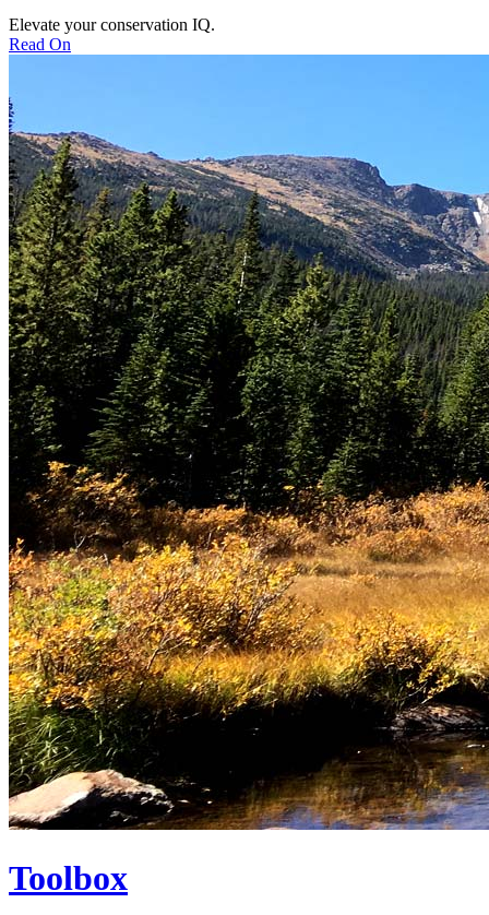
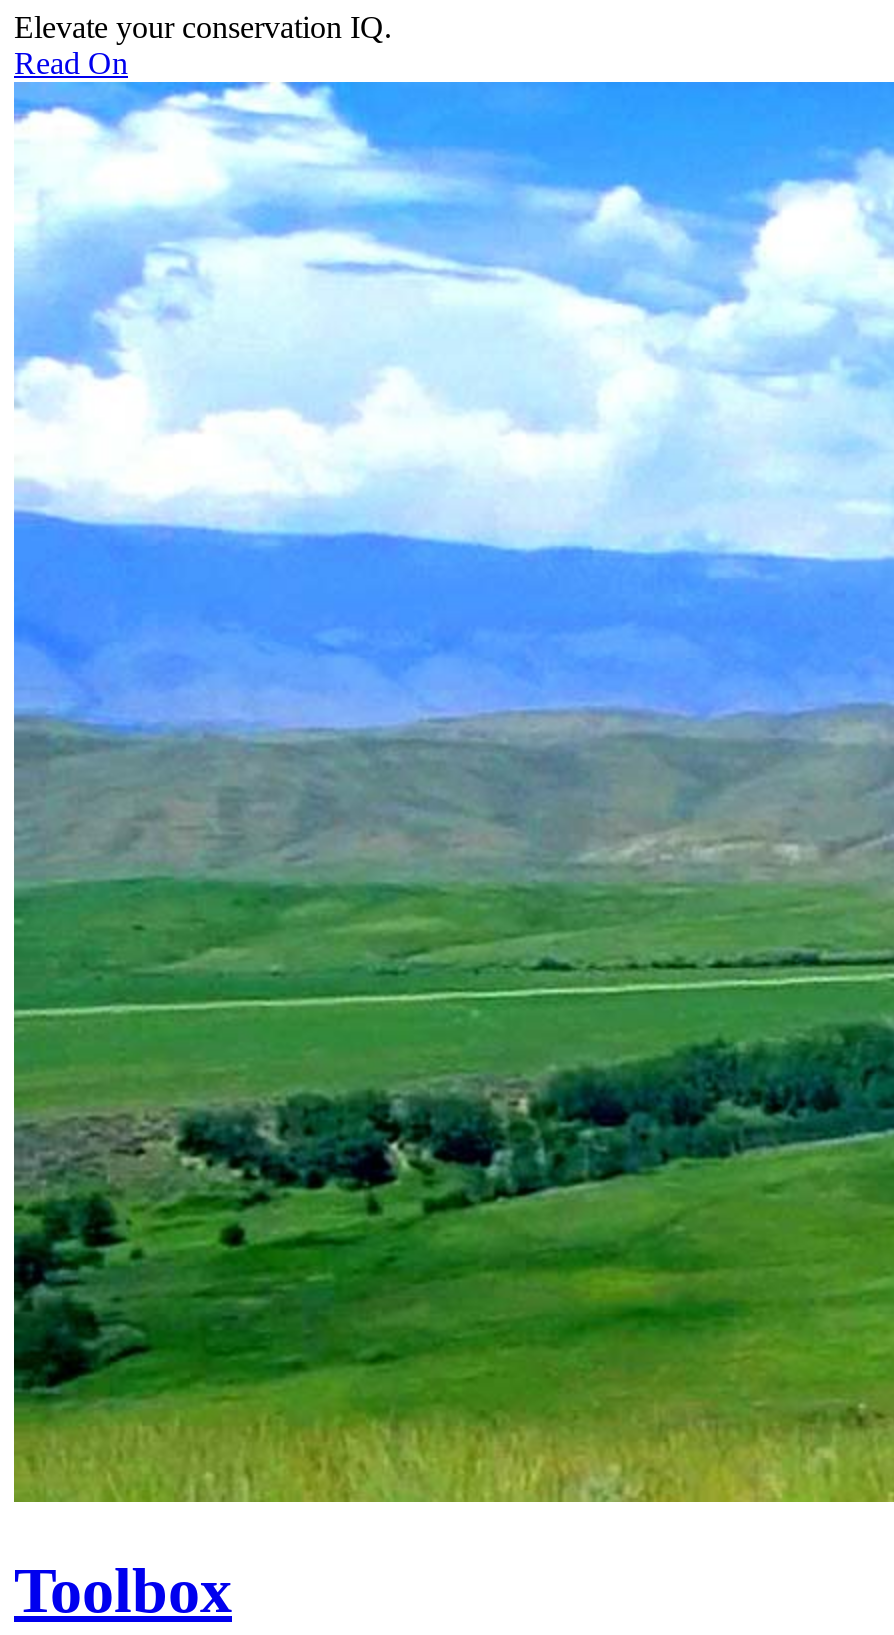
- [image]
+ [image]
